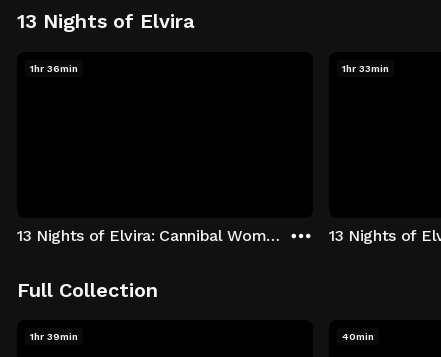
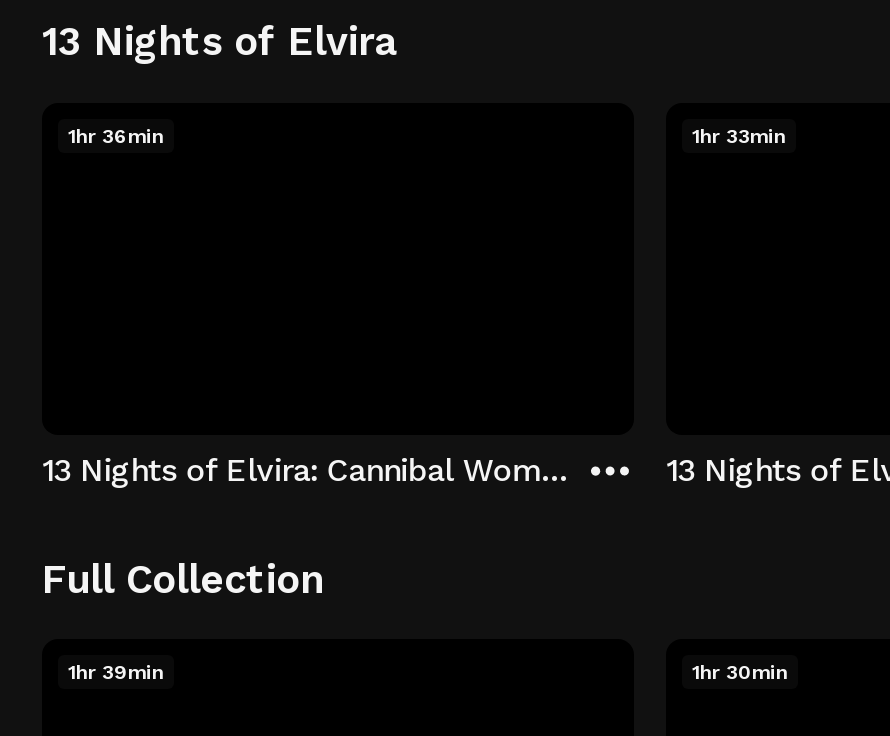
- 40min
+ 1hr 30min
